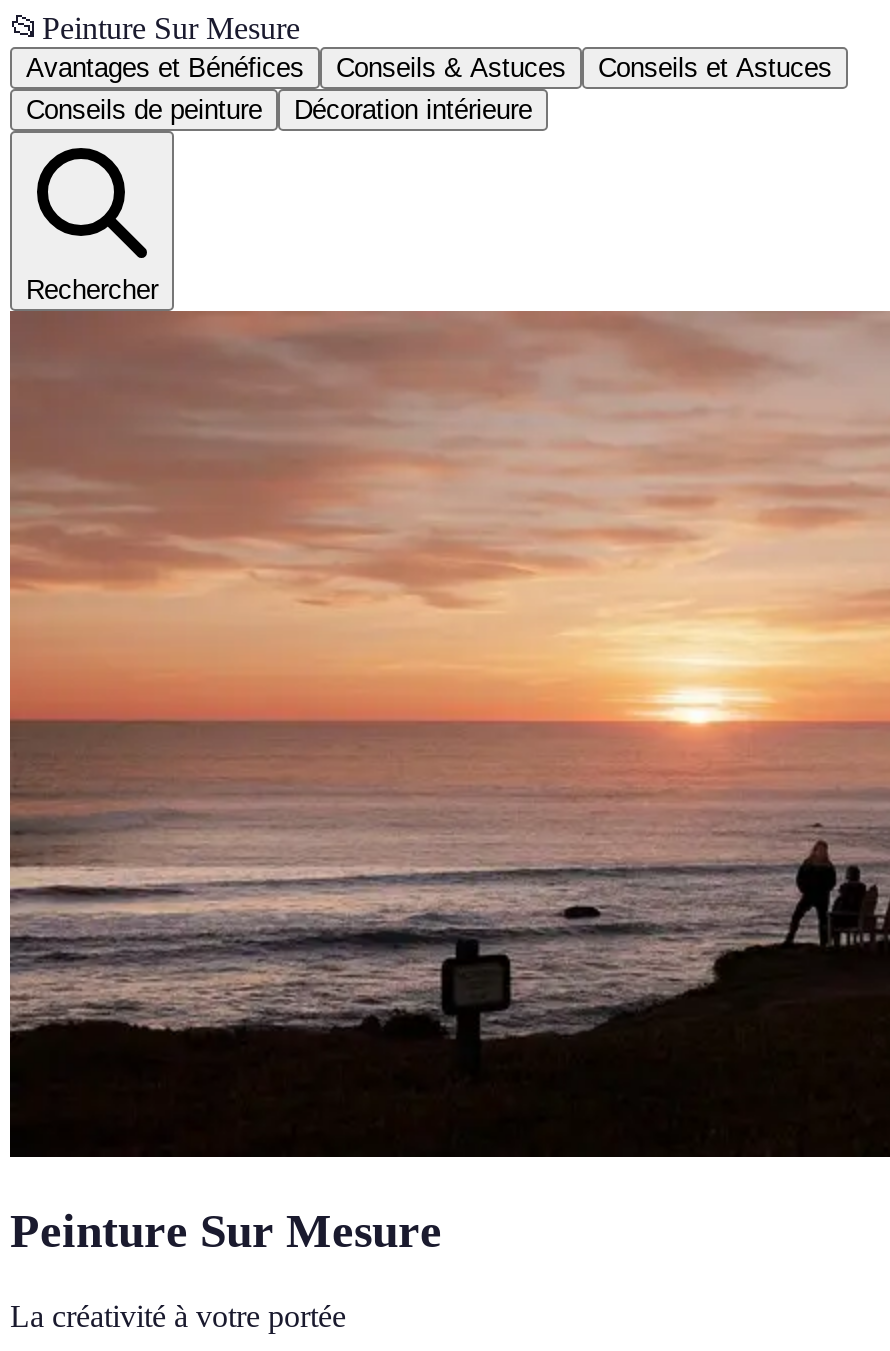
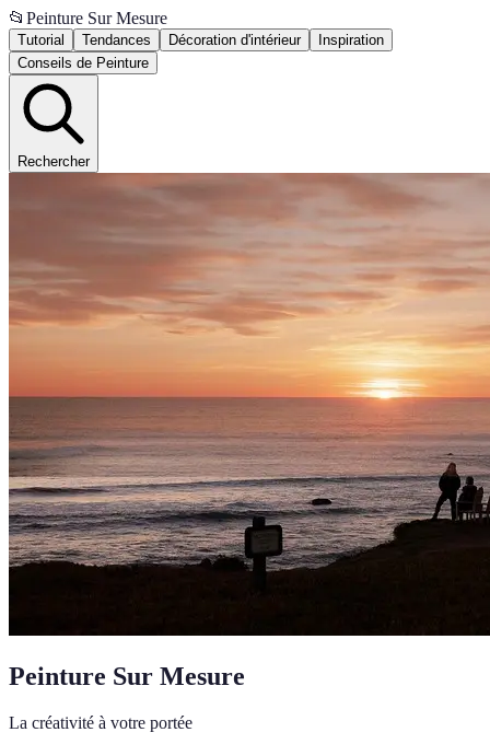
- Avantages et Bénéfices
- Conseils & Astuces
- Conseils et Astuces
- Conseils de peinture
- Décoration intérieure
+ Tutorial
+ Tendances
+ Décoration d'intérieur
+ Inspiration
+ Conseils de Peinture
